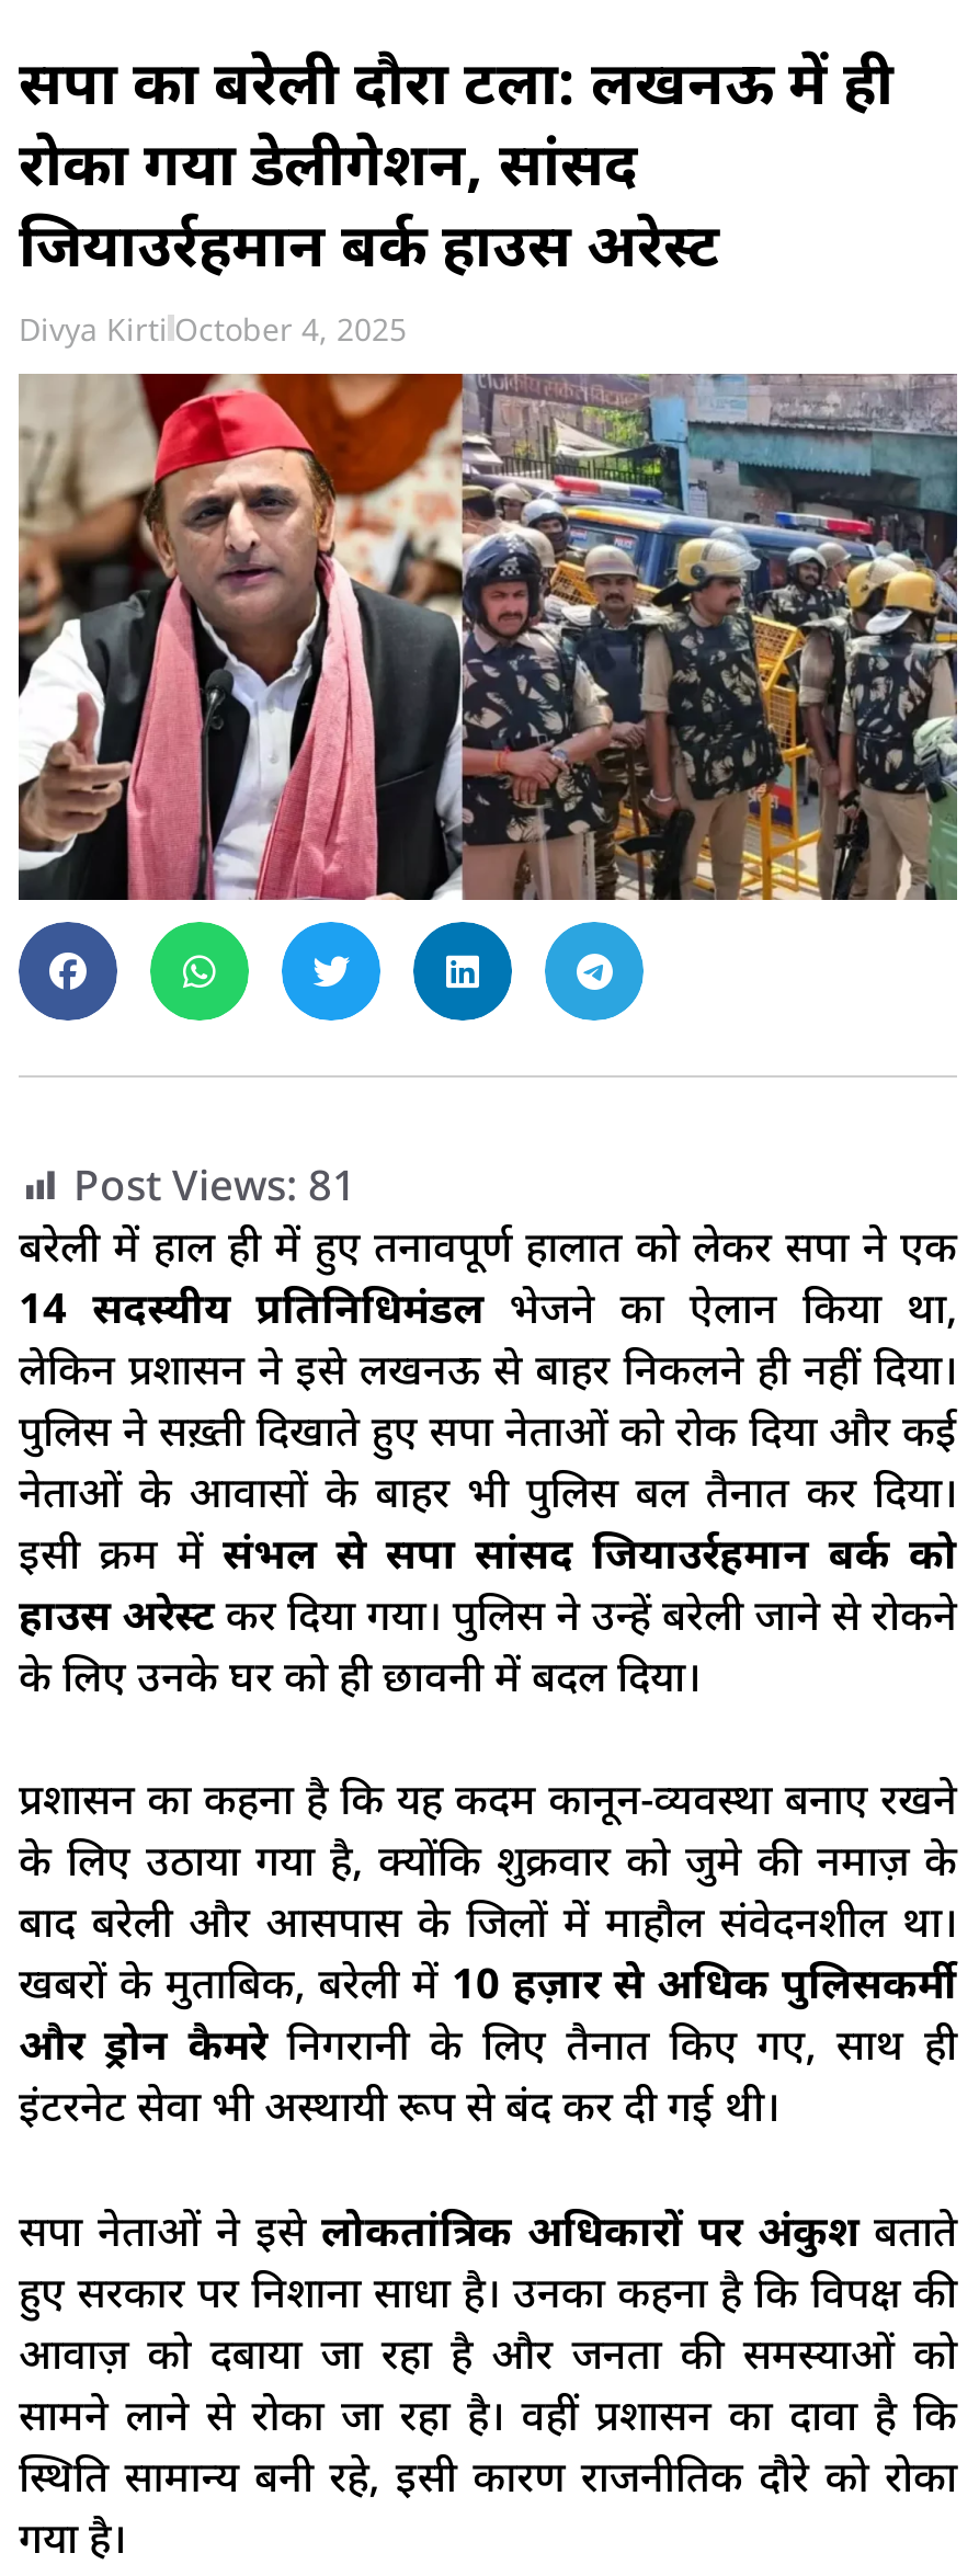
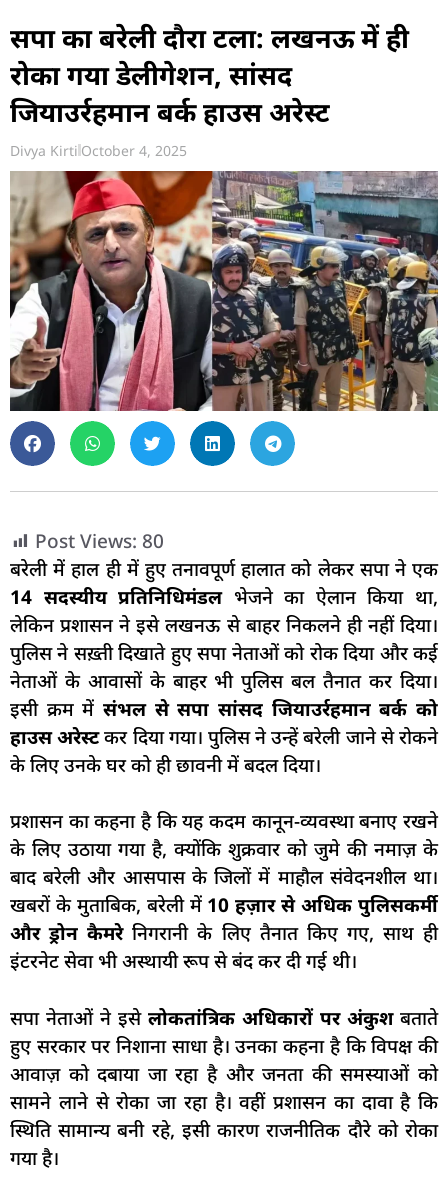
- Post Views: 81
+ Post Views: 80
